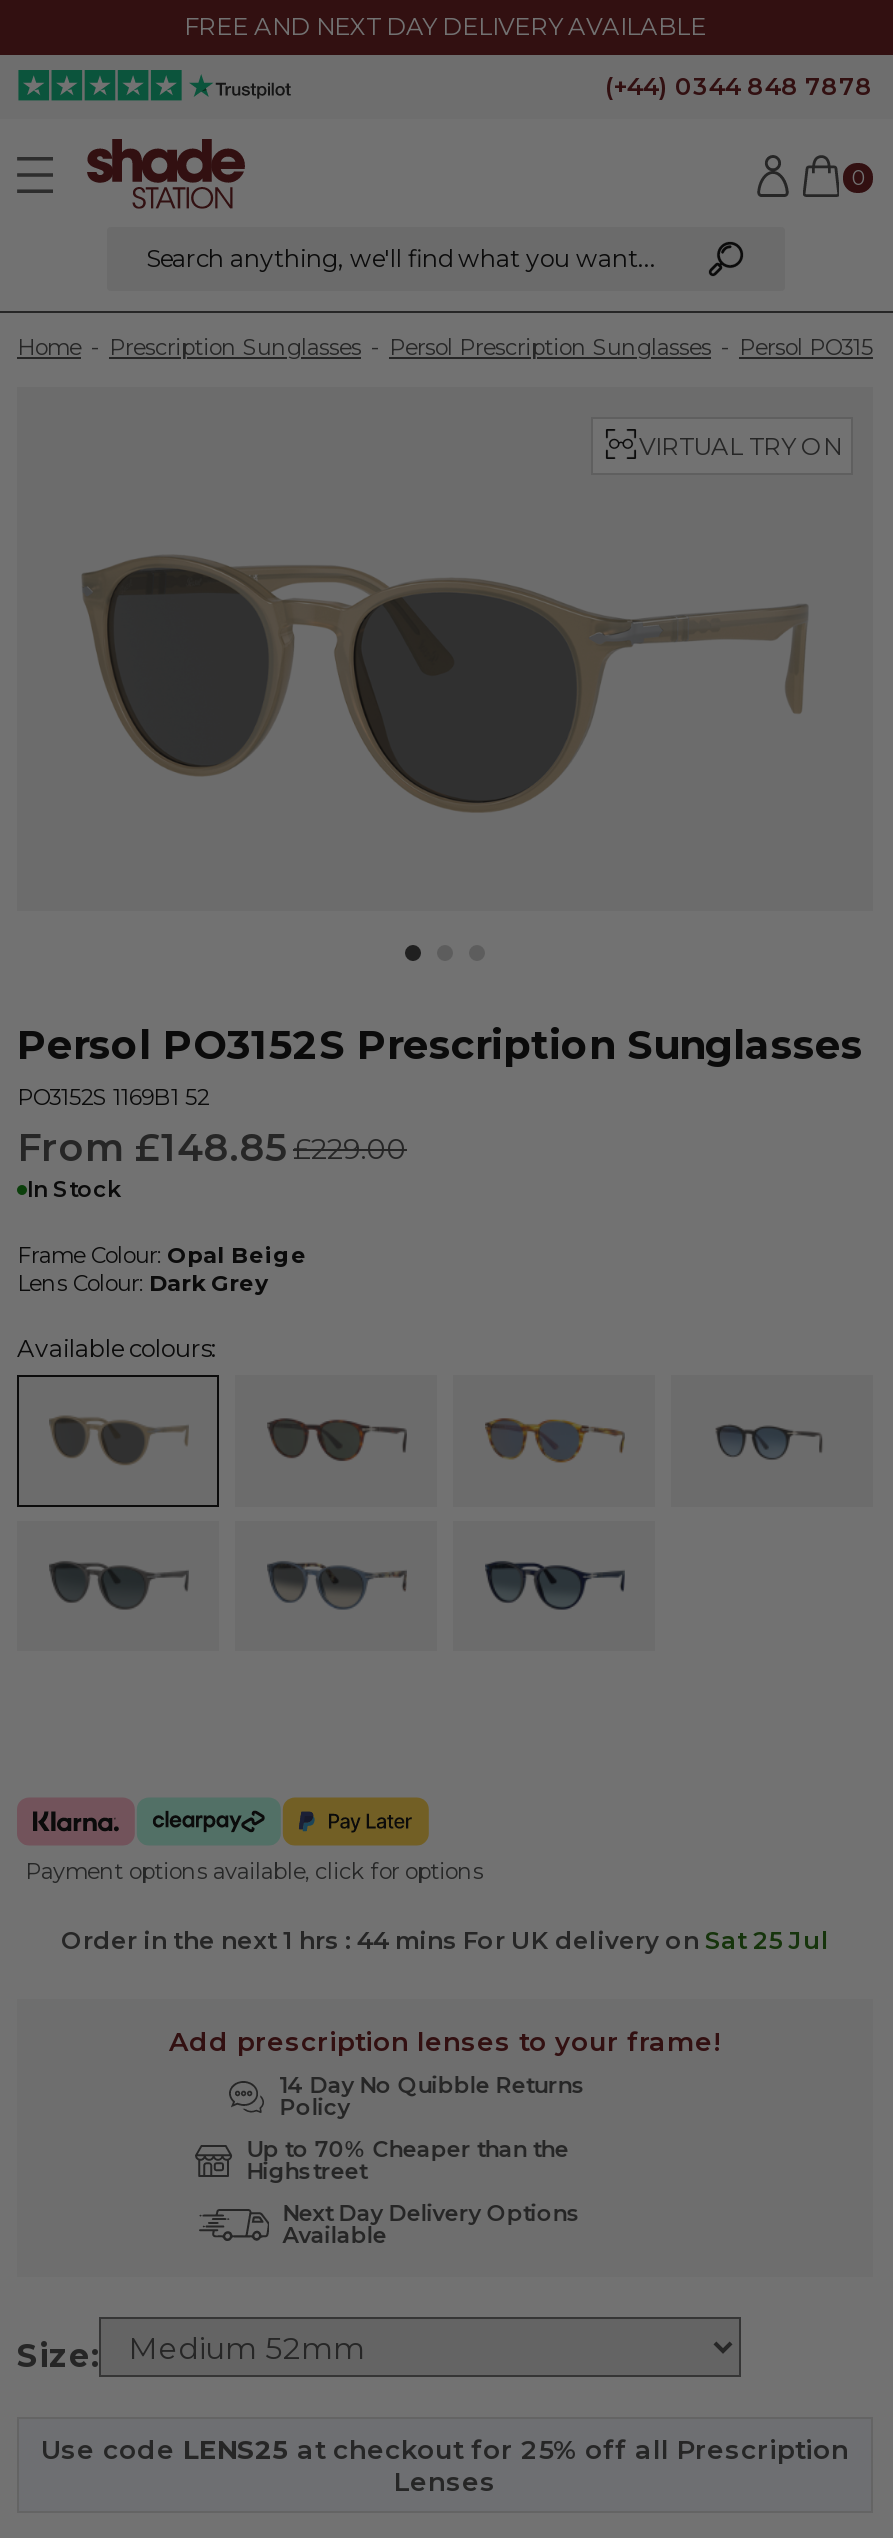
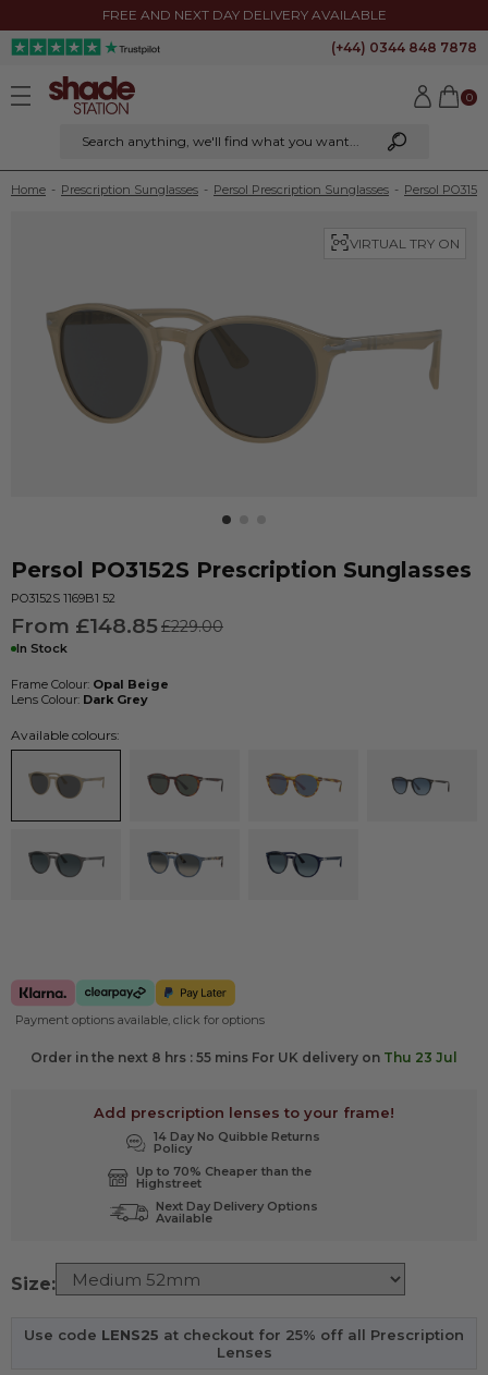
- Order in the next 1 hrs : 44 mins For UK delivery on Sat 25 Jul
+ Order in the next 8 hrs : 55 mins For UK delivery on Thu 23 Jul
